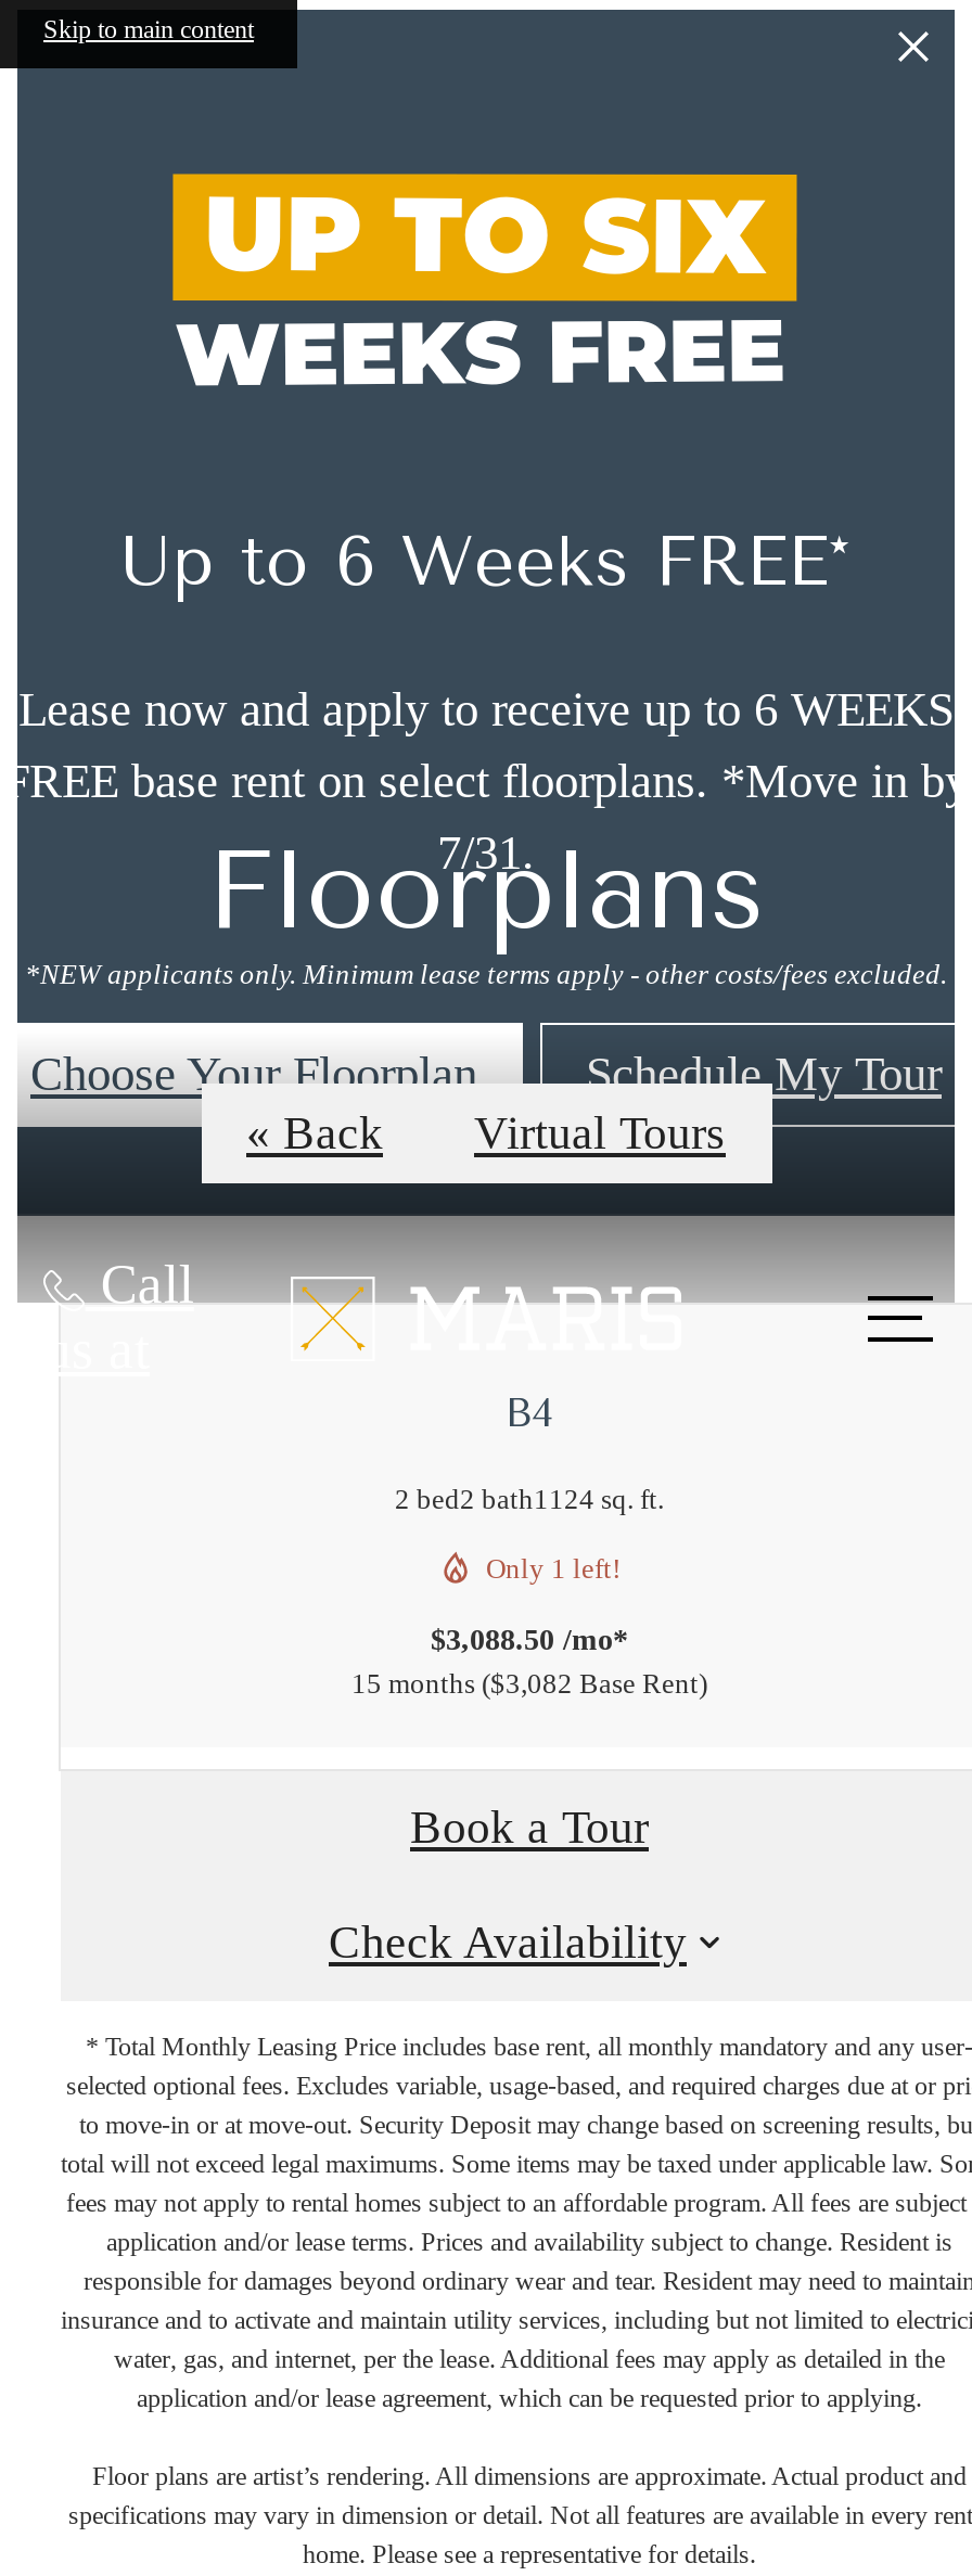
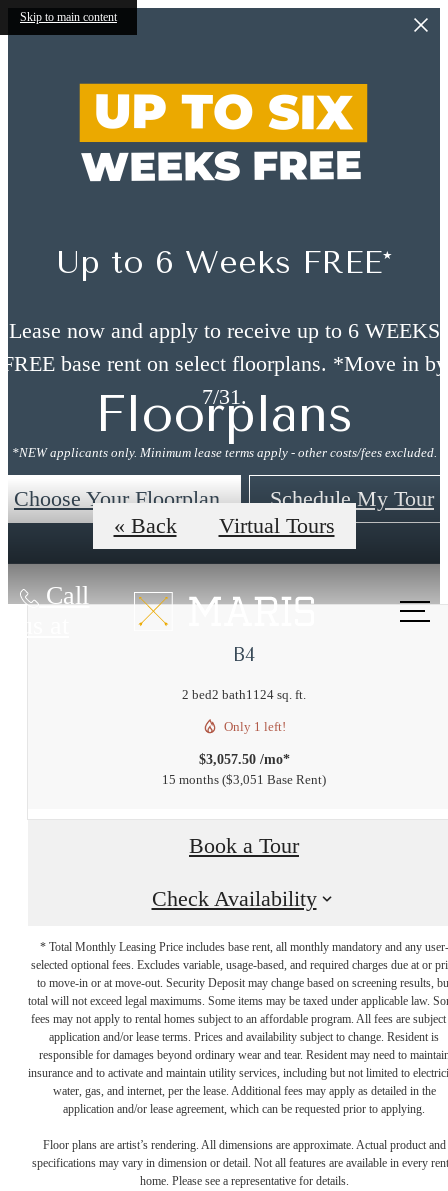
- $3,088.50 /mo*
+ $3,057.50 /mo*

- 15 months $3,082 Base Rent
+ 15 months $3,051 Base Rent
